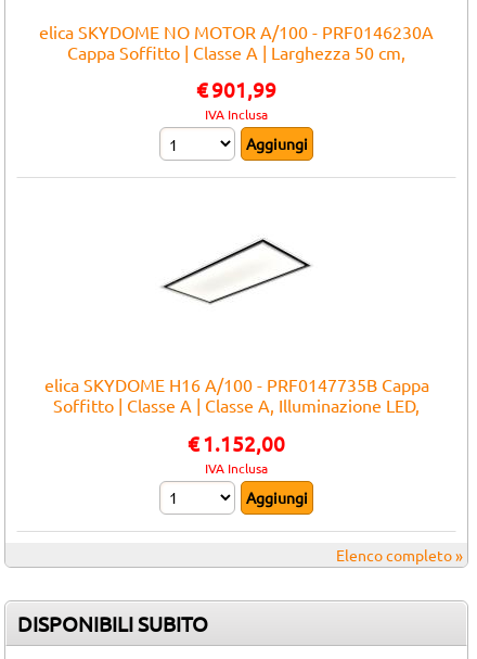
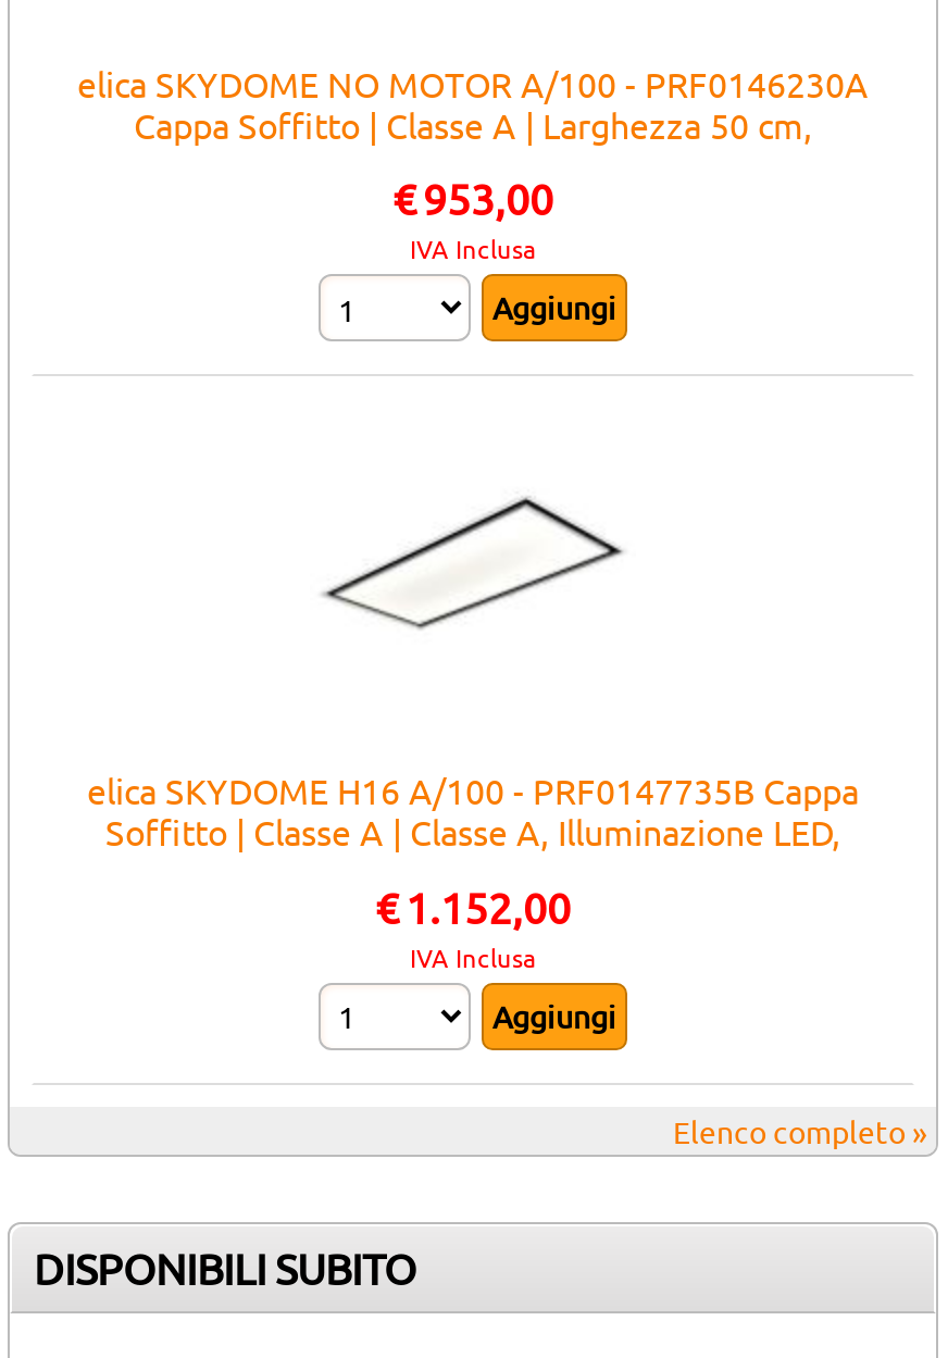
- € 901,99
+ € 953,00
